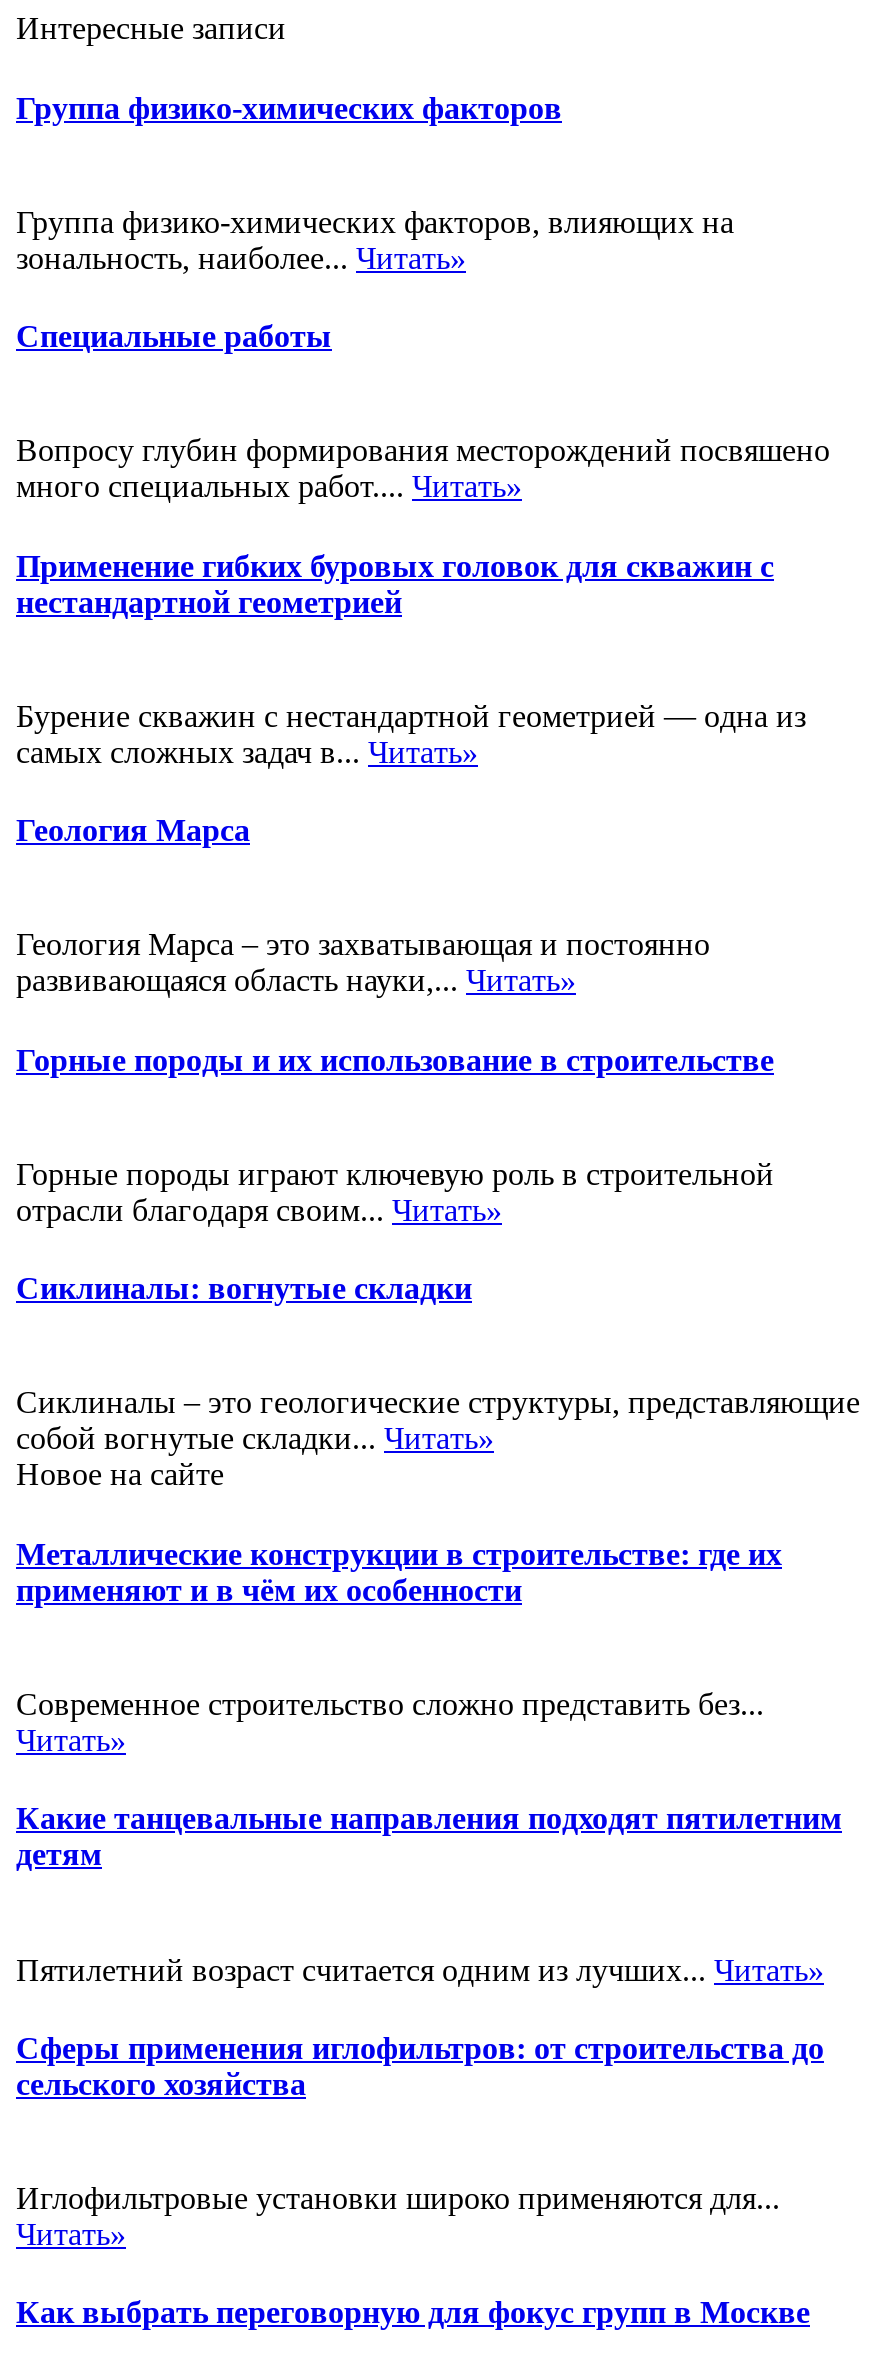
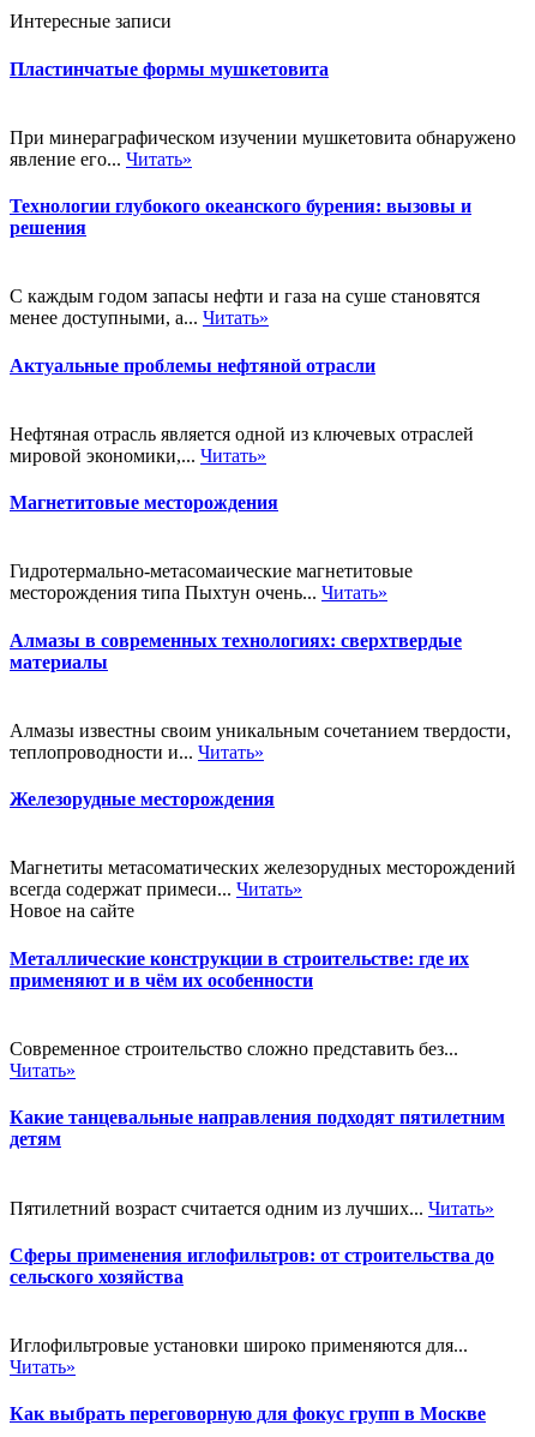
- Группа физико-химических факторов
+ Пластинчатые формы мушкетовита

- Группа физико-химических факторов, влияющих на
- зональность, наиболее... Читать»
+ При минераграфическом изучении мушкетовита обнаружено
+ явление его... Читать»

- Специальные работы
+ Технологии глубокого океанского бурения: вызовы и
+ решения

- Вопросу глубин формирования месторождений посвяшено
- много специальных работ.... Читать»
+ С каждым годом запасы нефти и газа на суше становятся
+ менее доступными, а... Читать»

- Применение гибких буровых головок для скважин с
- нестандартной геометрией
+ Актуальные проблемы нефтяной отрасли

- Бурение скважин с нестандартной геометрией — одна из
- самых сложных задач в... Читать»
+ Нефтяная отрасль является одной из ключевых отраслей
+ мировой экономики,... Читать»

- Геология Марса
+ Магнетитовые месторождения

- Геология Марса – это захватывающая и постоянно
- развивающаяся область науки,... Читать»
+ Гидротермально-метасомаические магнетитовые
+ месторождения типа Пыхтун очень... Читать»

- Горные породы и их использование в строительстве
+ Алмазы в современных технологиях: сверхтвердые
+ материалы

- Горные породы играют ключевую роль в строительной
- отрасли благодаря своим... Читать»
+ Алмазы известны своим уникальным сочетанием твердости,
+ теплопроводности и... Читать»

- Сиклиналы: вогнутые складки
+ Железорудные месторождения

- Сиклиналы – это геологические структуры, представляющие
- собой вогнутые складки... Читать»
+ Магнетиты метасоматических железорудных месторождений
+ всегда содержат примеси... Читать»
